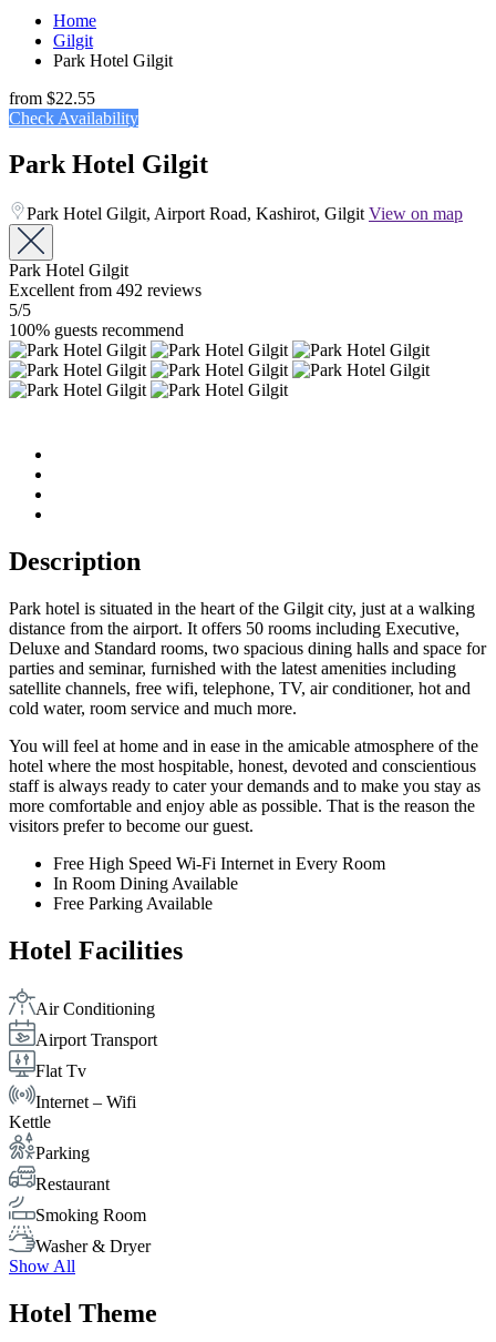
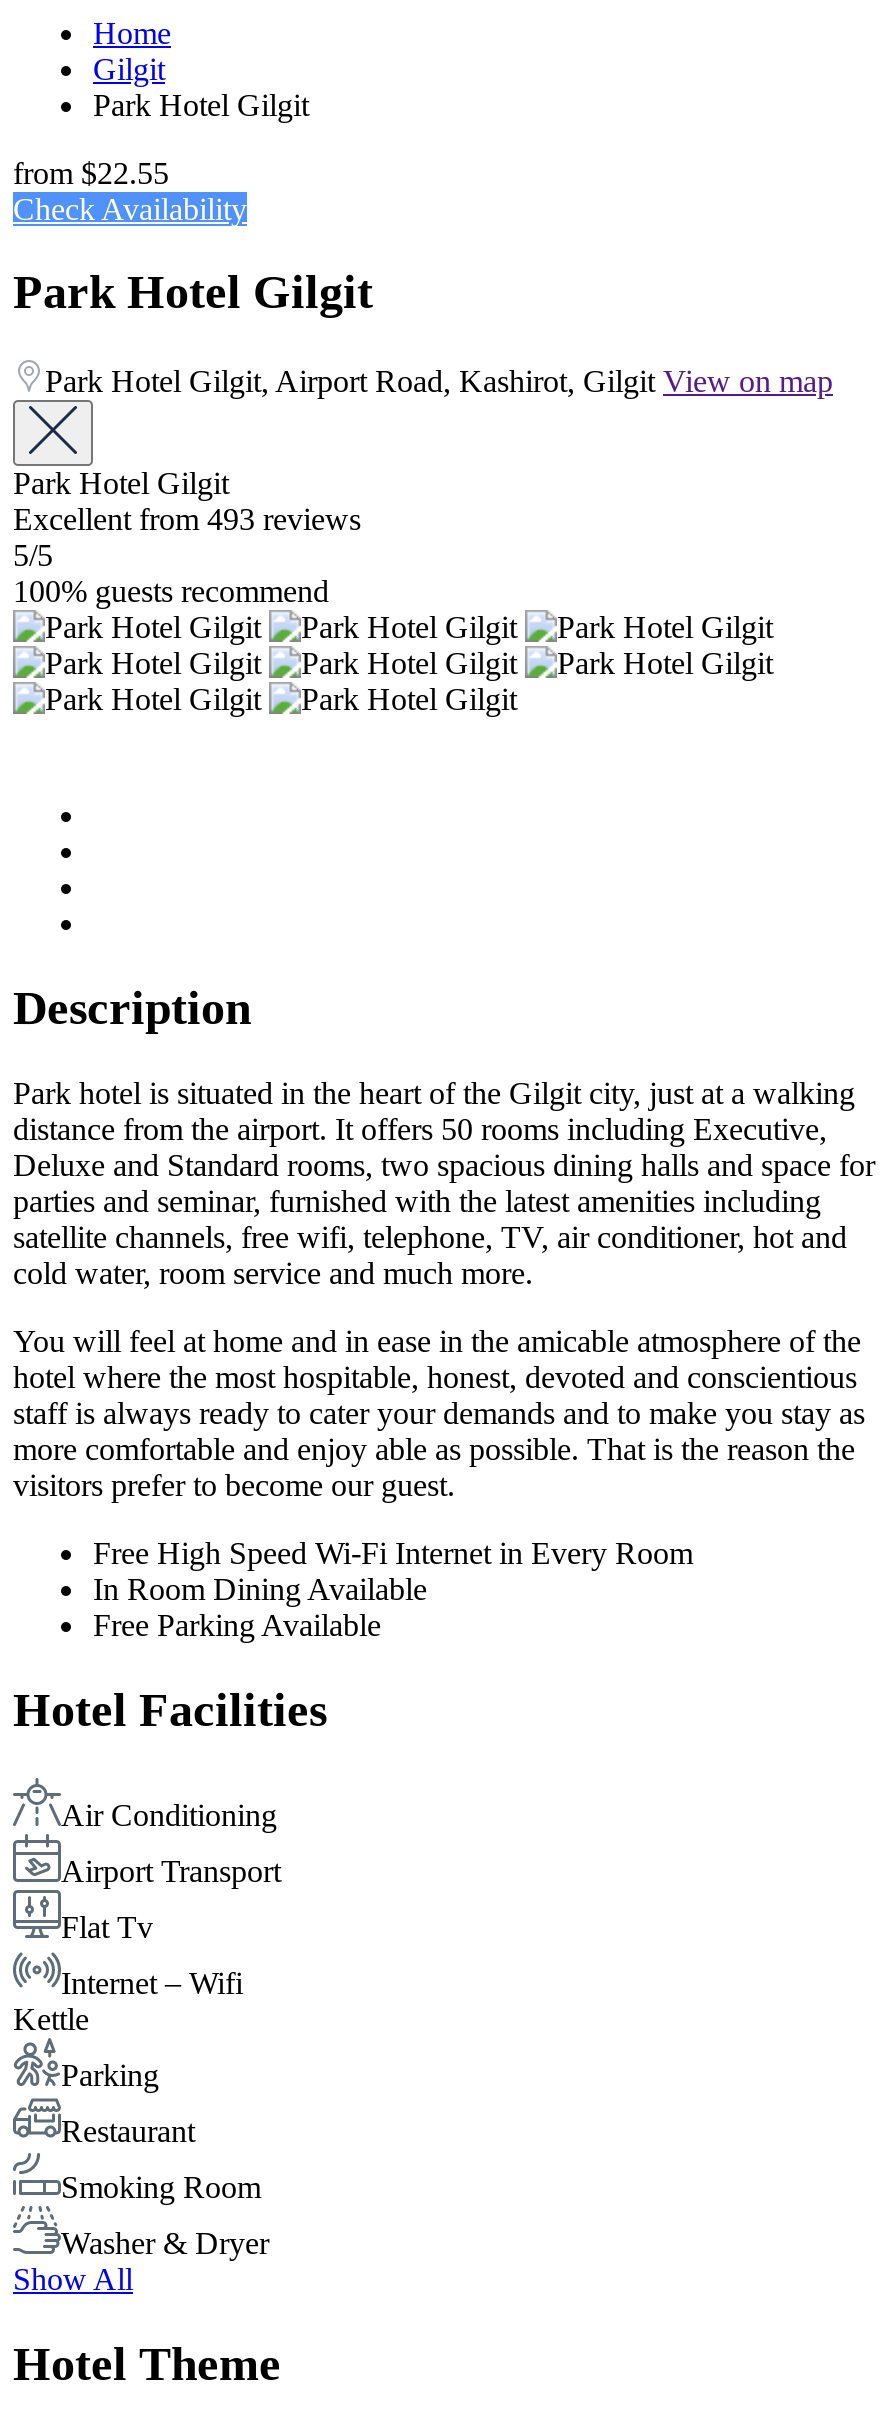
- Excellent from 492 reviews
+ Excellent from 493 reviews
